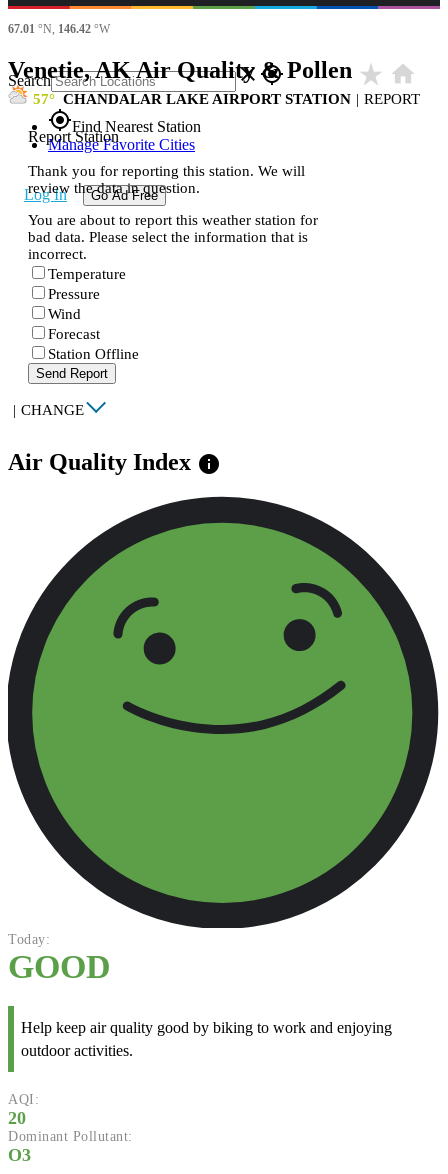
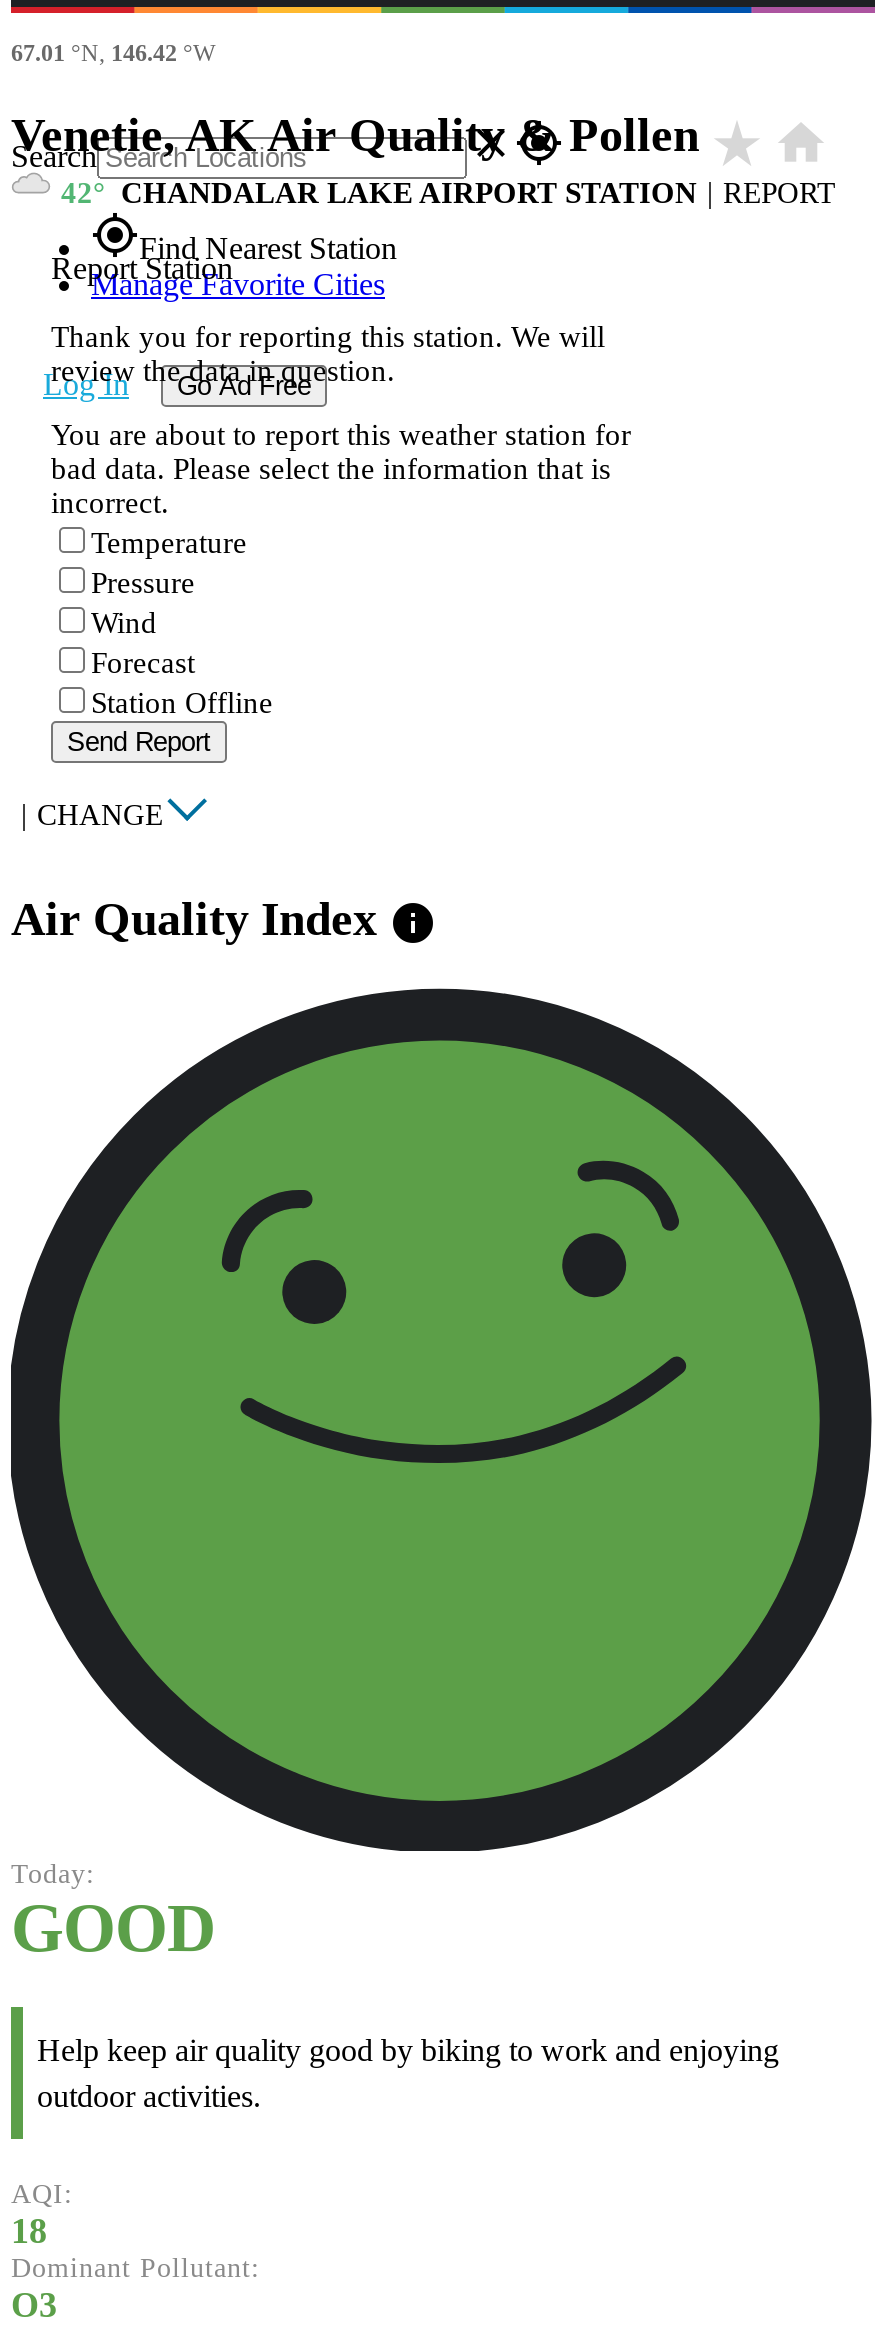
- 57
+ 42

- 20
+ 18
